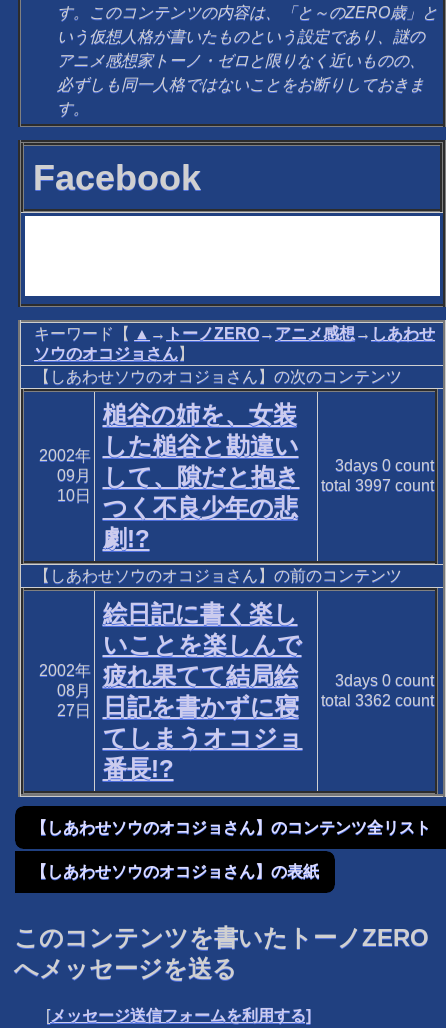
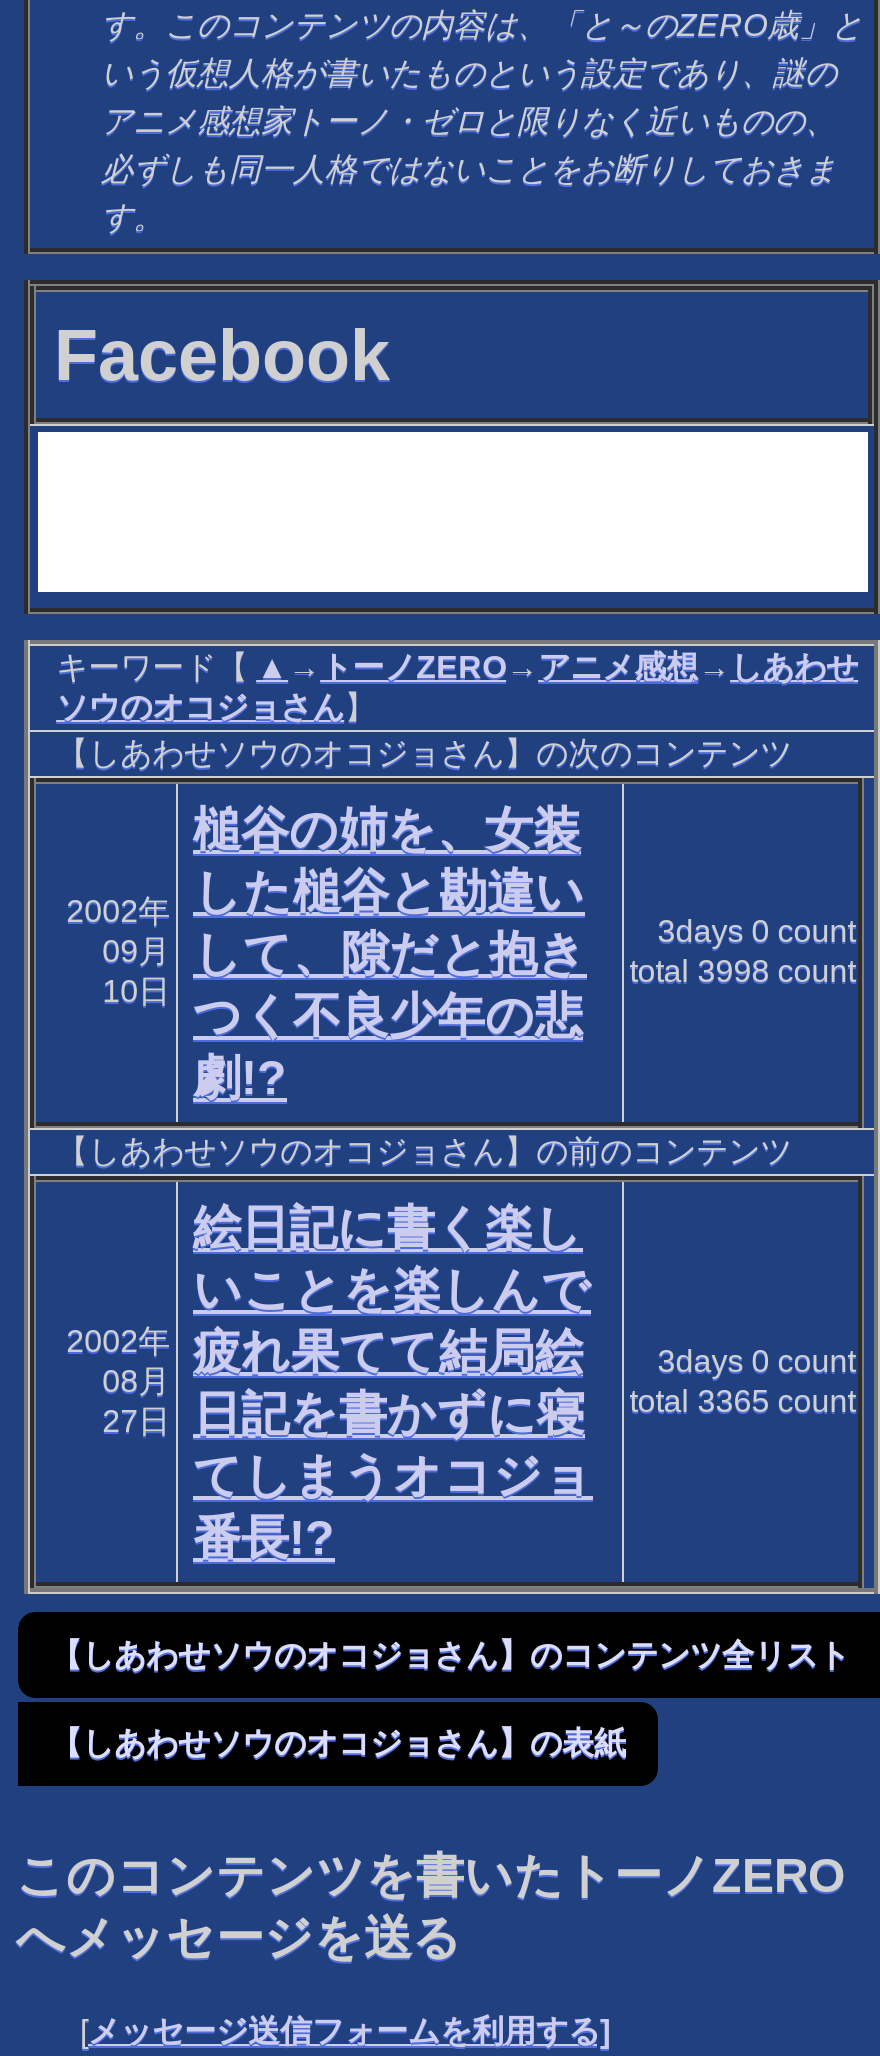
- 09月 して、隙だと抱き total 3997 count
+ 09月 して、隙だと抱き total 3998 count

- 27日 日記を書かずに寝 total 3362 count
+ 27日 日記を書かずに寝 total 3365 count
